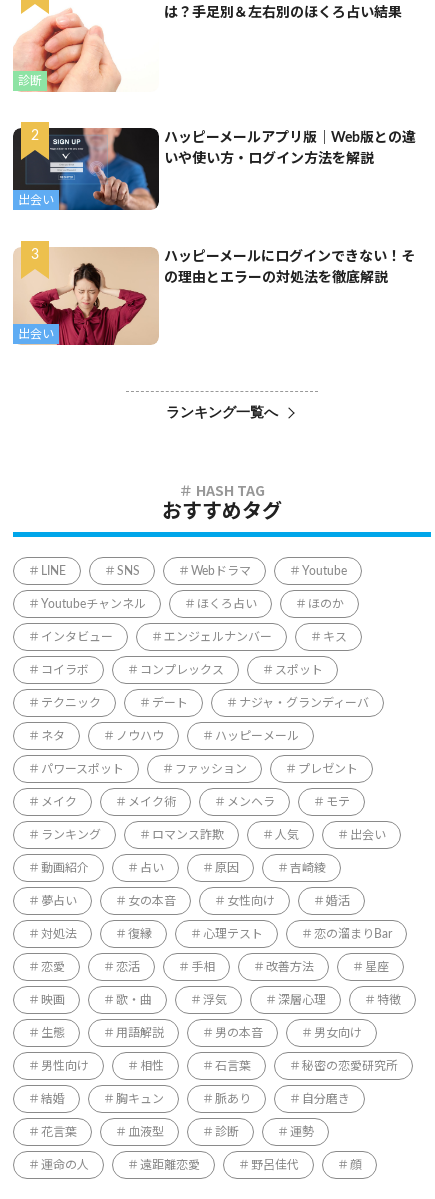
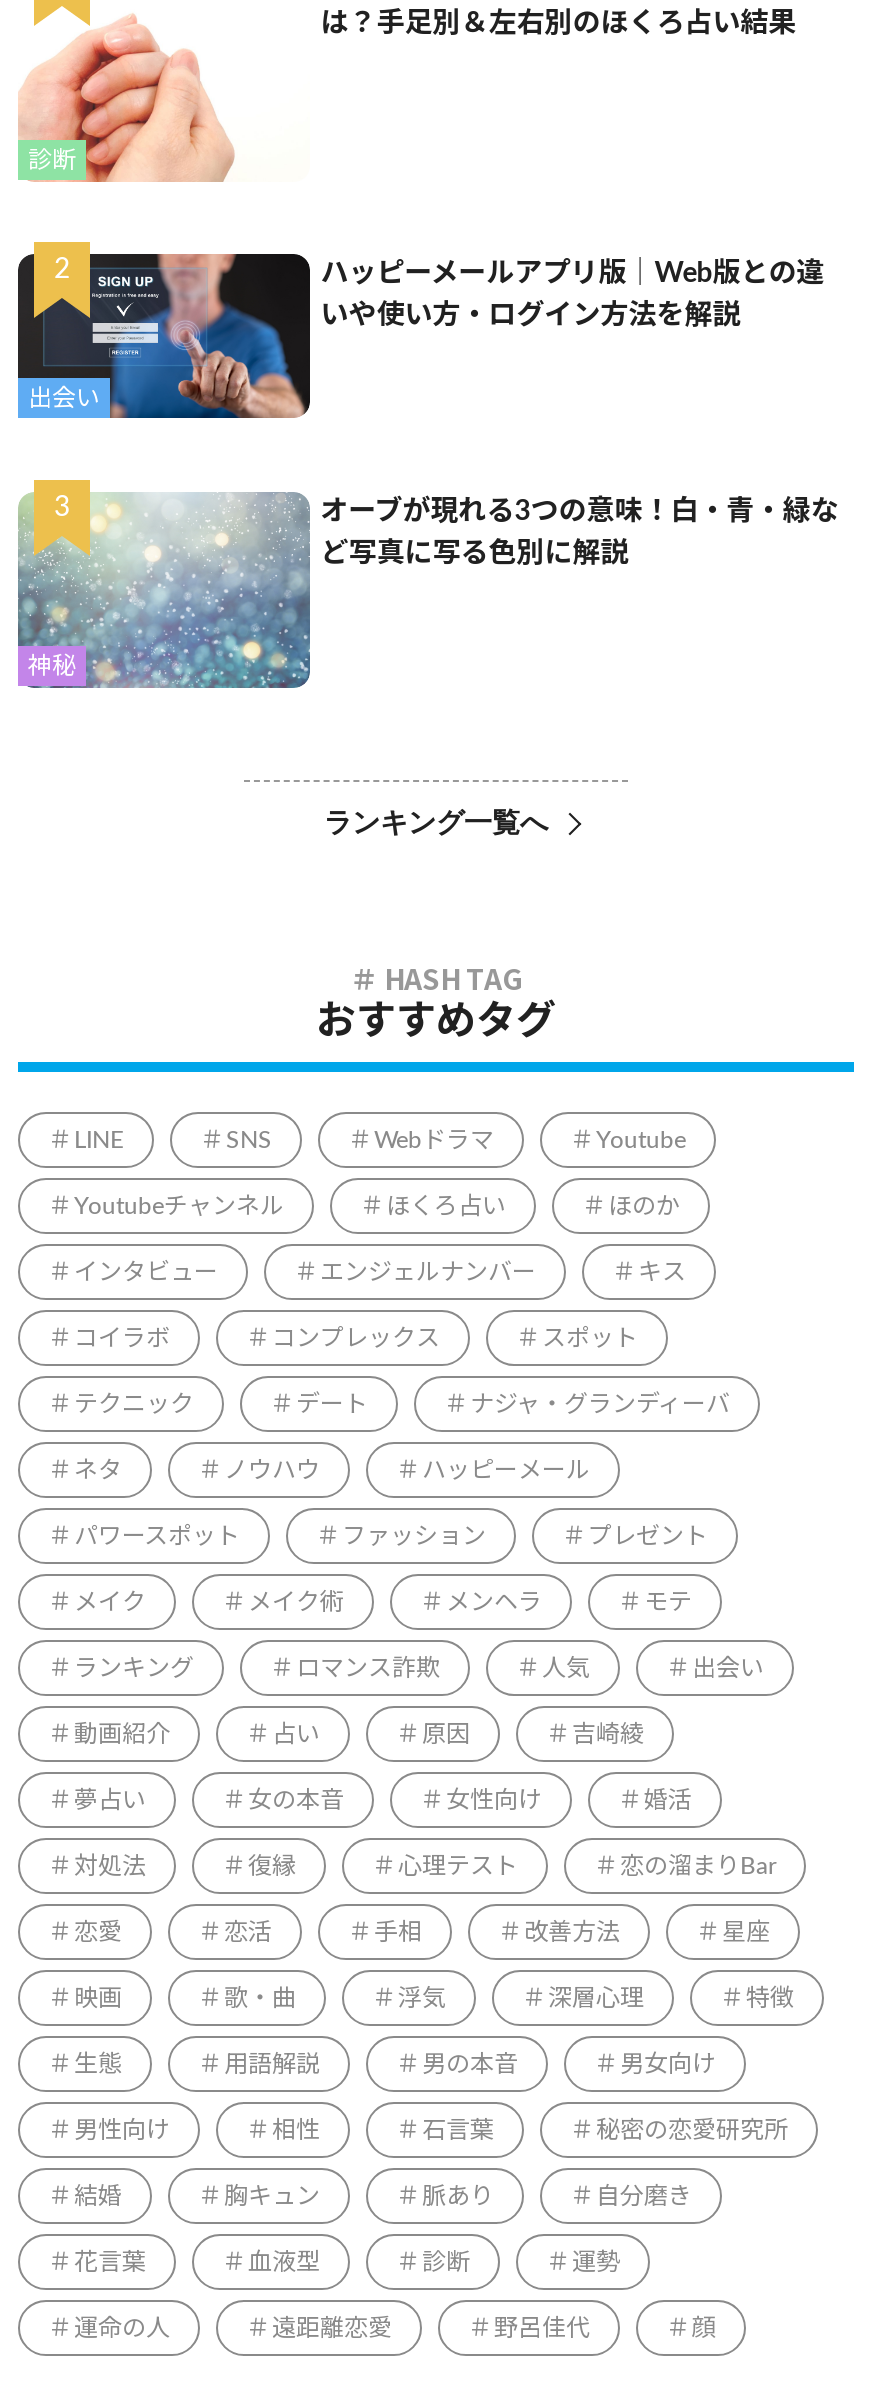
- [image]
- 出会い
+ [image]
+ 神秘

- ハッピーメールにログインできない！そ
+ オーブが現れる3つの意味！白・青・緑な

- の理由とエラーの対処法を徹底解説
+ ど写真に写る色別に解説
